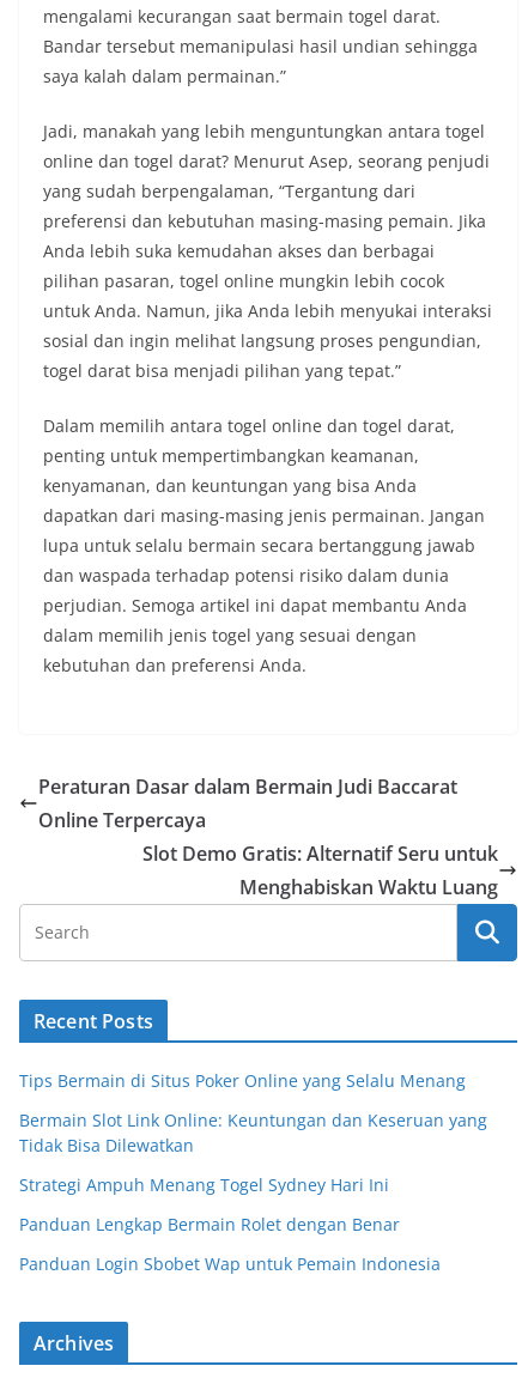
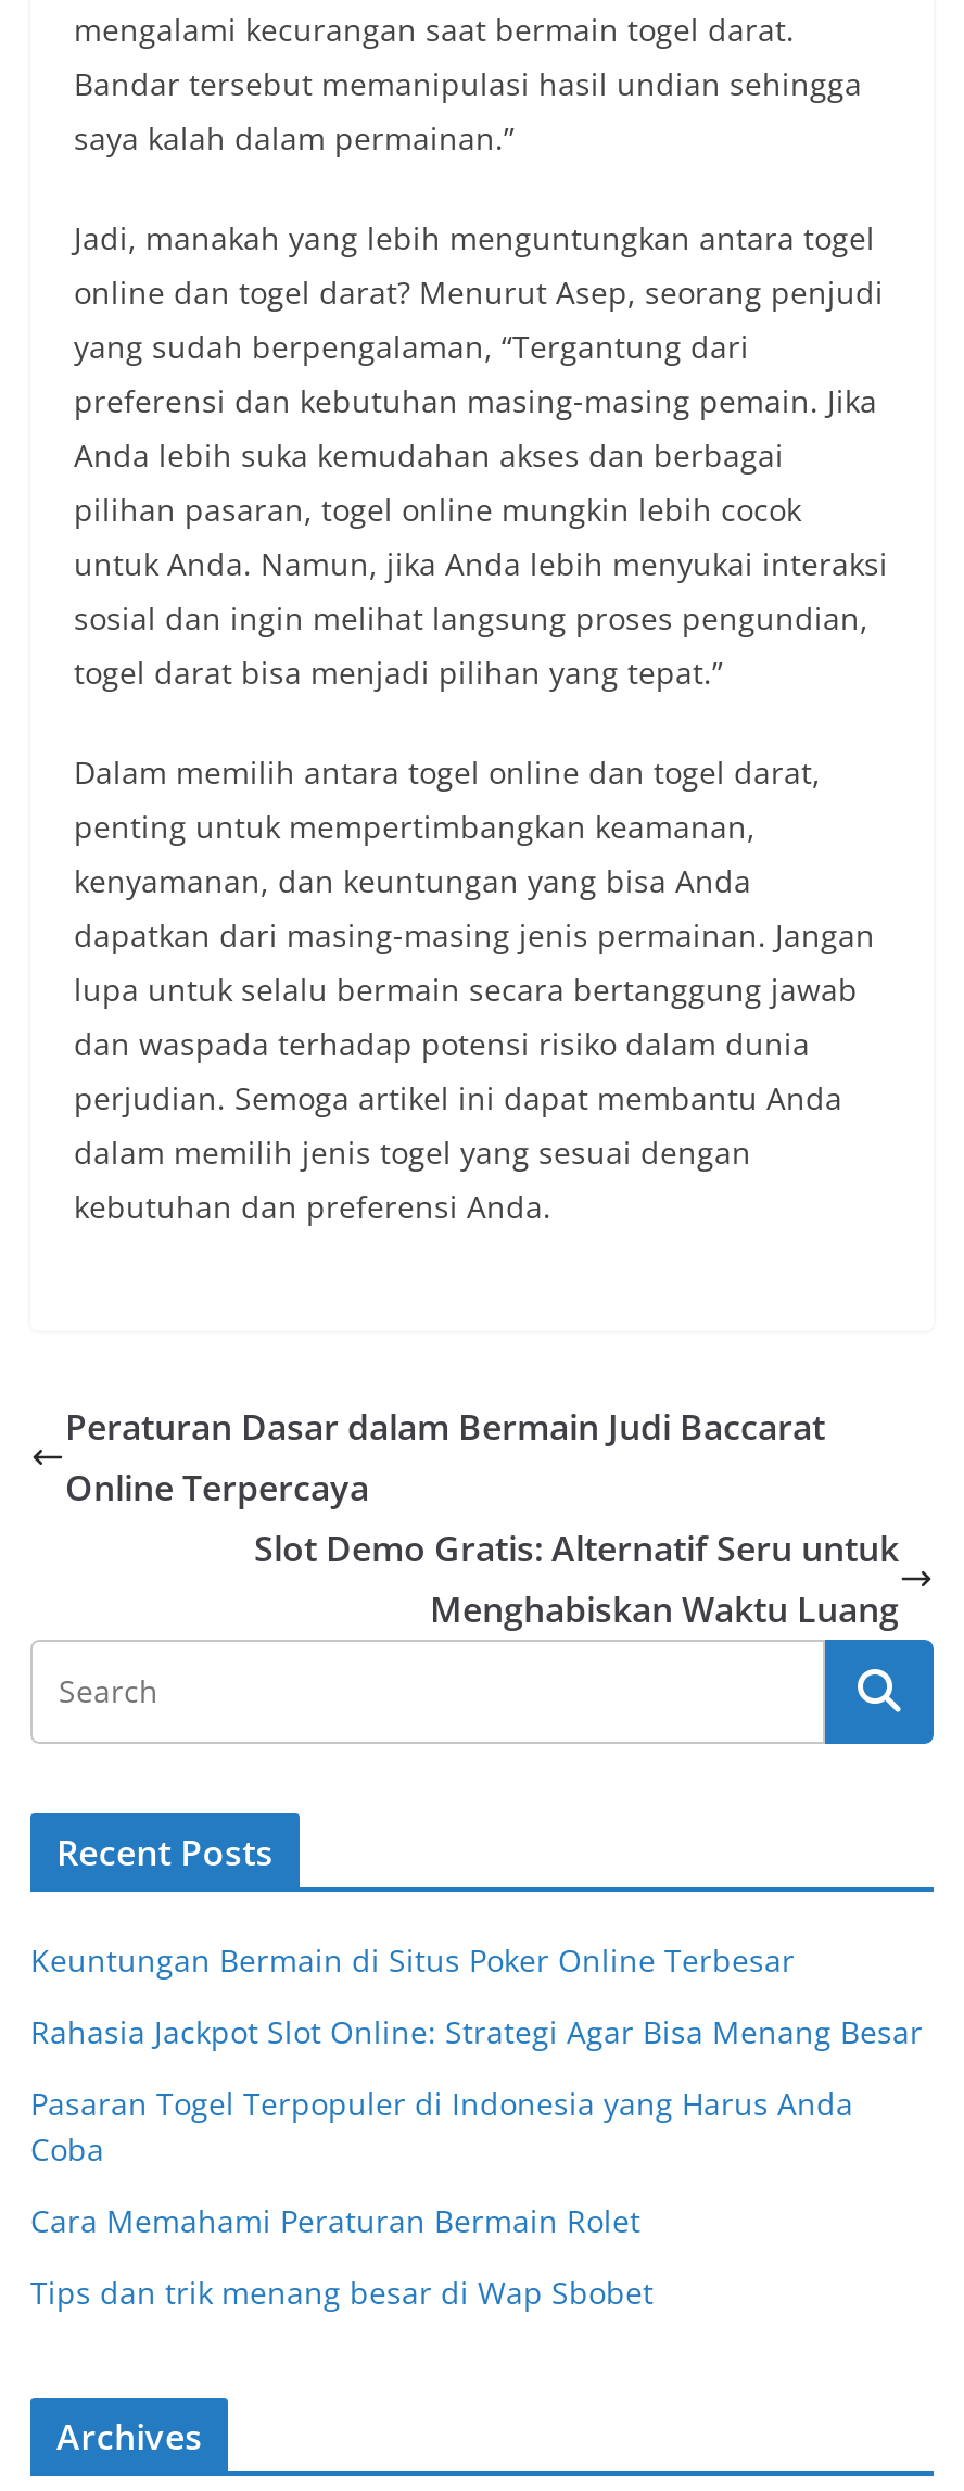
- Tips Bermain di Situs Poker Online yang Selalu Menang
+ Keuntungan Bermain di Situs Poker Online Terbesar

- Bermain Slot Link Online: Keuntungan dan Keseruan yang
- Tidak Bisa Dilewatkan
+ Rahasia Jackpot Slot Online: Strategi Agar Bisa Menang Besar

- Strategi Ampuh Menang Togel Sydney Hari Ini
+ Pasaran Togel Terpopuler di Indonesia yang Harus Anda
+ Coba

- Panduan Lengkap Bermain Rolet dengan Benar
+ Cara Memahami Peraturan Bermain Rolet

- Panduan Login Sbobet Wap untuk Pemain Indonesia
+ Tips dan trik menang besar di Wap Sbobet
